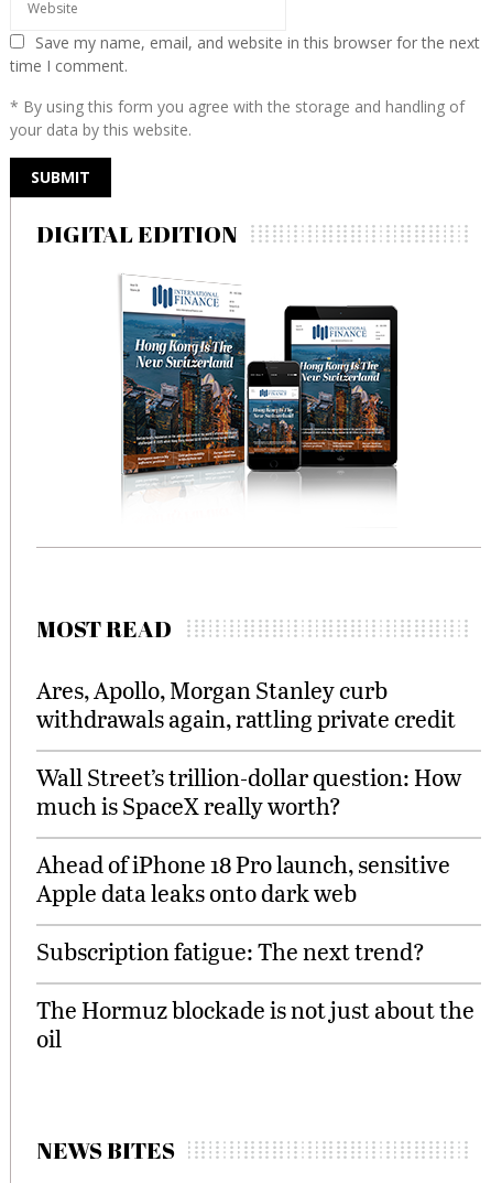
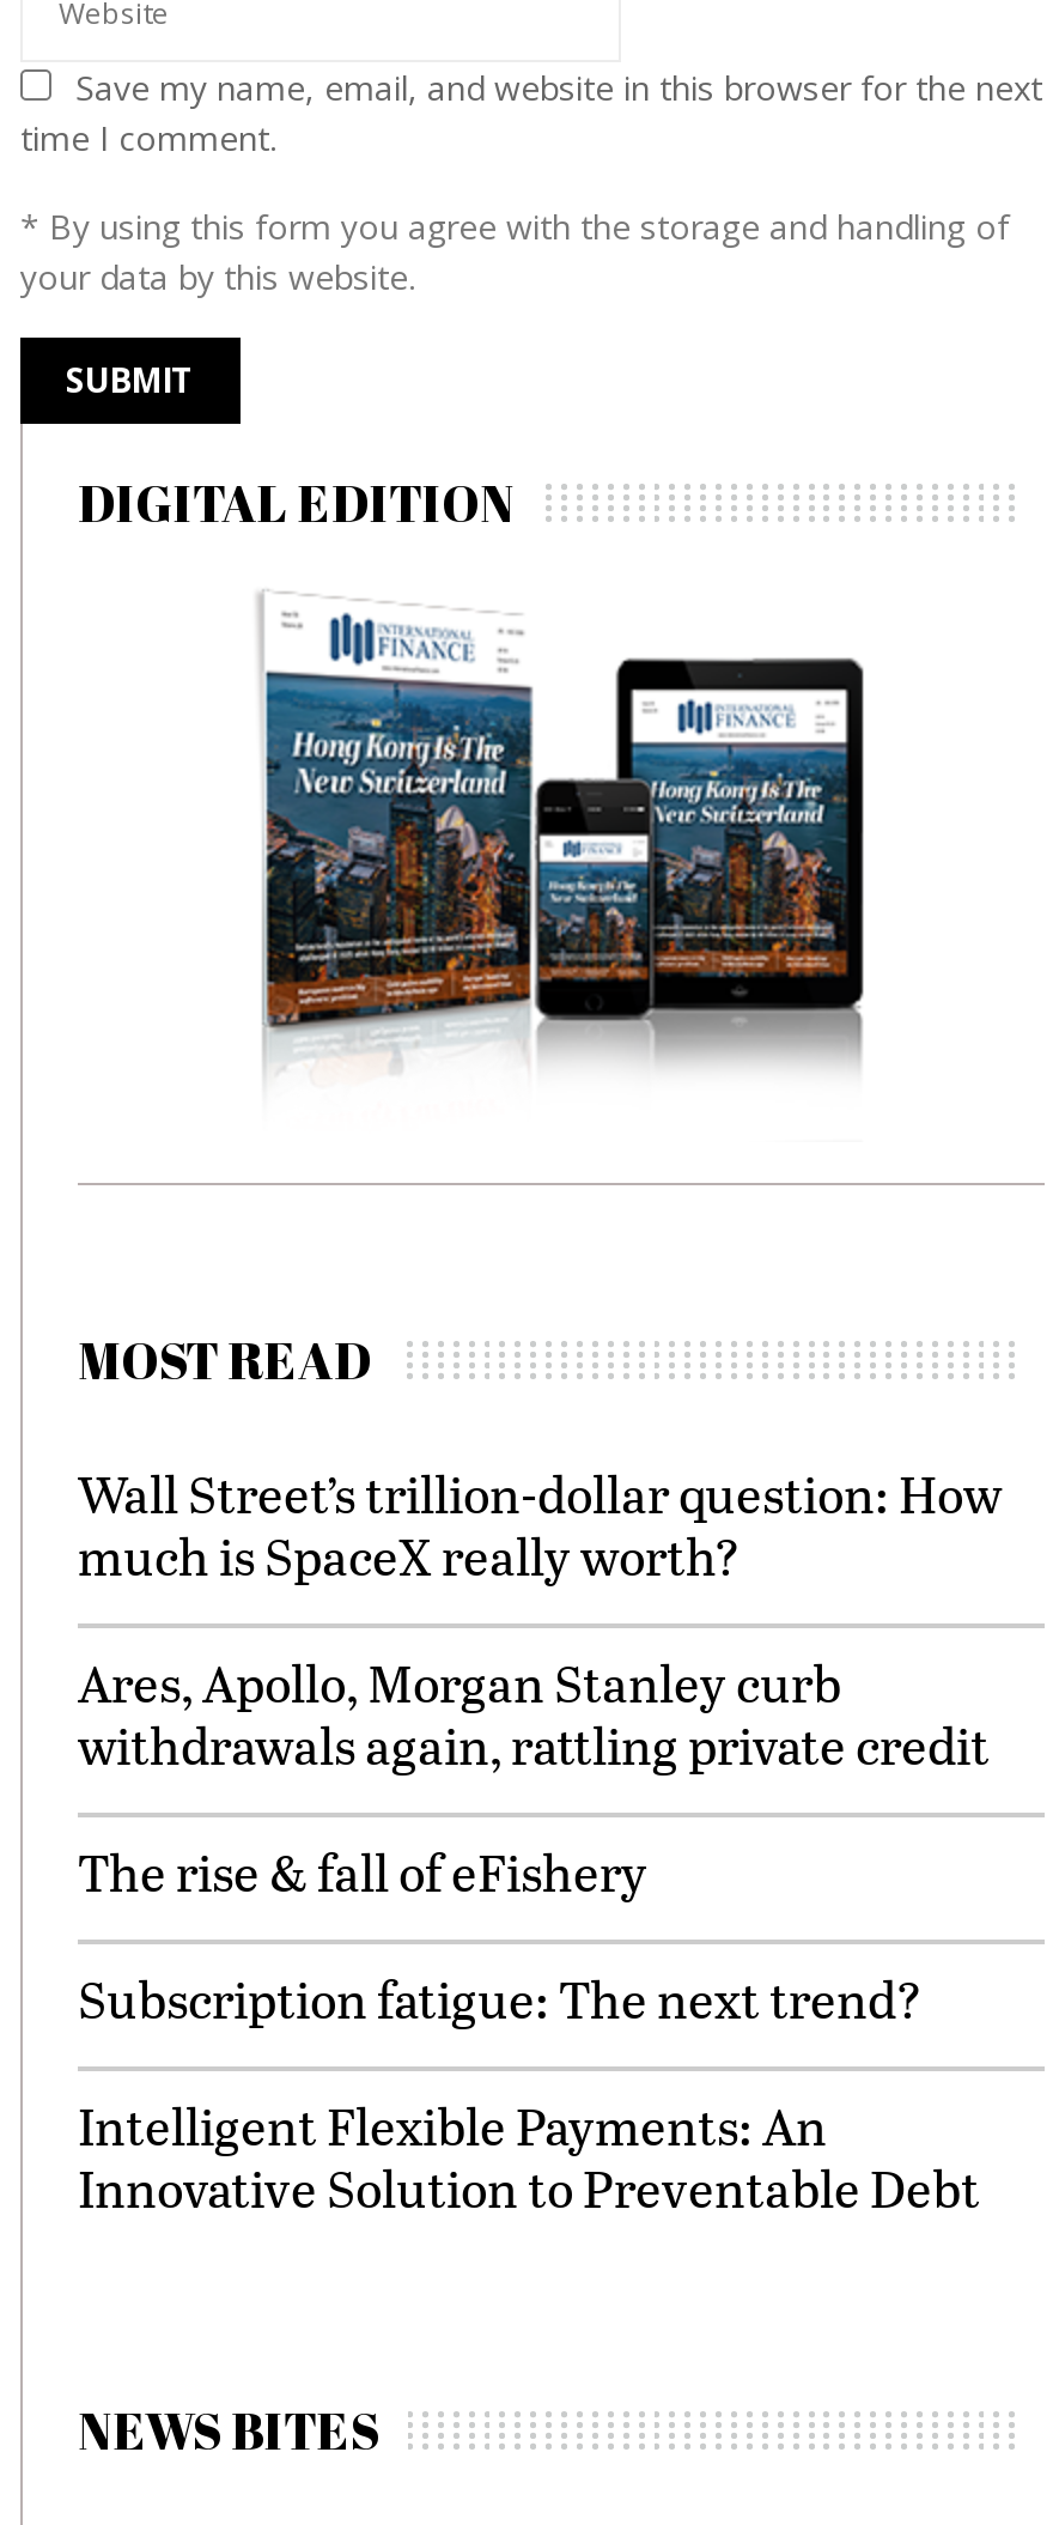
moved down: Ares, Apollo, Morgan Stanley curb | withdrawals again, rattling private credit

moved up: Wall Street’s trillion-dollar question: How | much is SpaceX really worth?

- Ahead of iPhone 18 Pro launch, sensitive
- Apple data leaks onto dark web
+ The rise & fall of eFishery

- The Hormuz blockade is not just about the
- oil
+ Intelligent Flexible Payments: An
+ Innovative Solution to Preventable Debt
